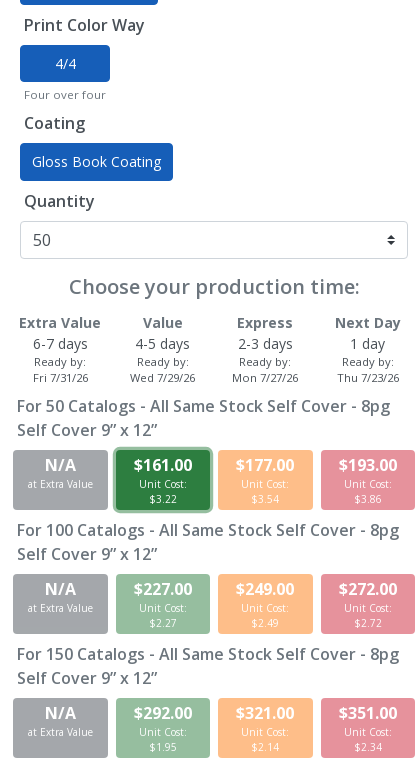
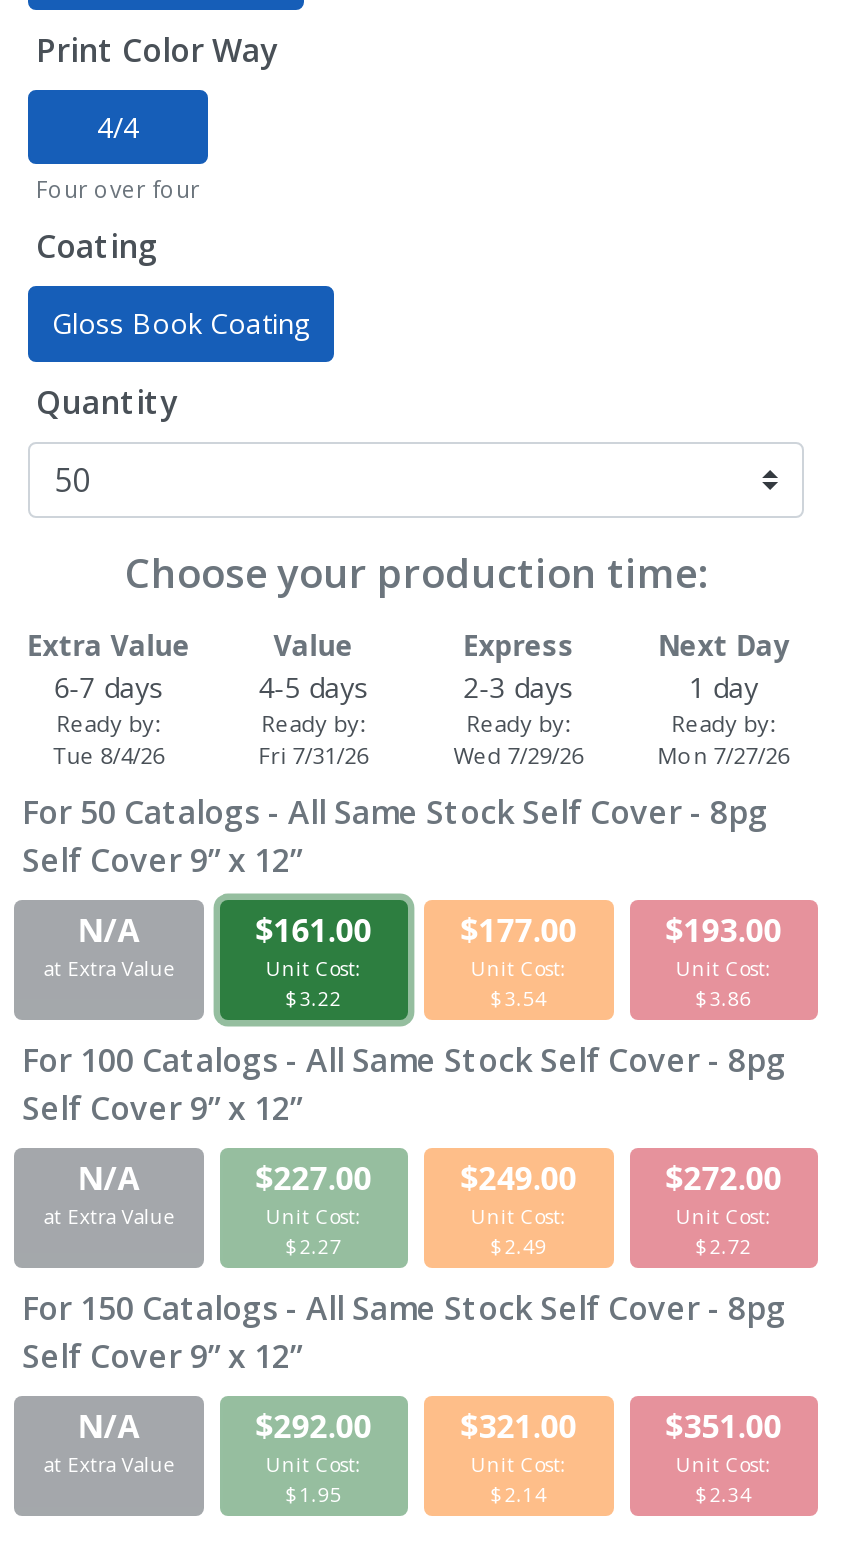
- Fri 7/31/26
+ Tue 8/4/26

- Wed 7/29/26
+ Fri 7/31/26

- Mon 7/27/26
+ Wed 7/29/26

- Thu 7/23/26
+ Mon 7/27/26
